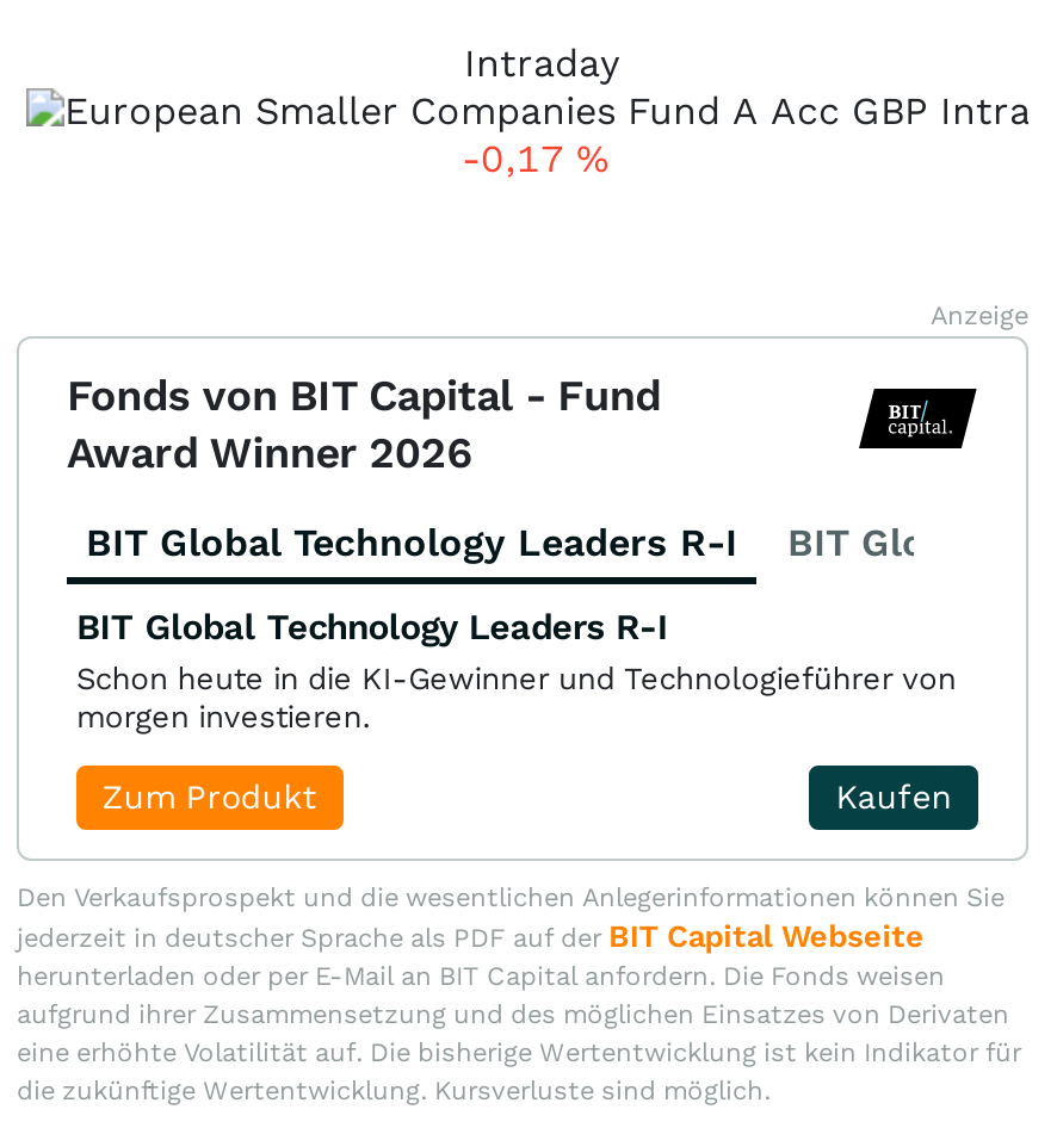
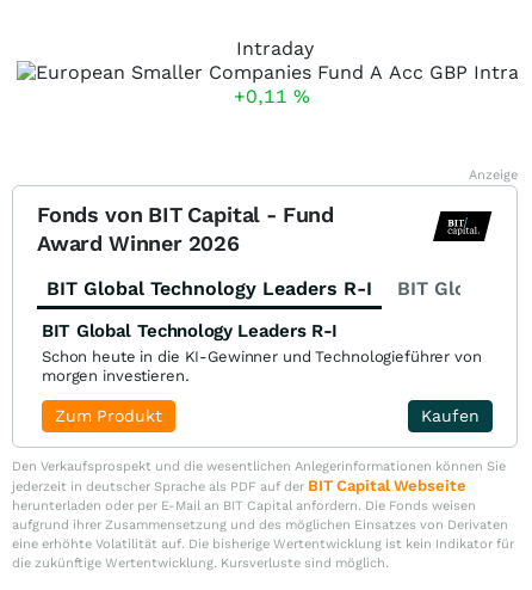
- -0,17%
+ +0,11%
